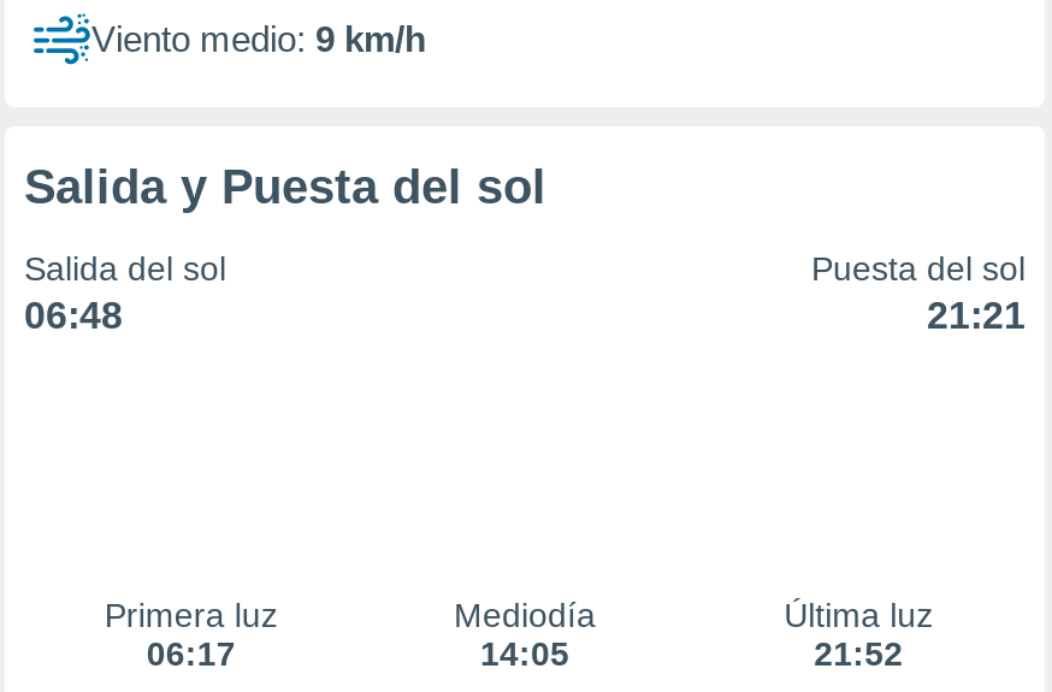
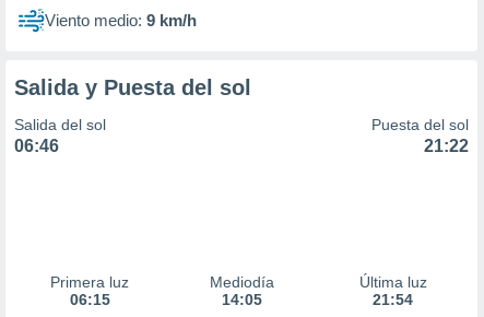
- 06:48
+ 06:46

- 21:21
+ 21:22

- 06:17
+ 06:15

- 21:52
+ 21:54
